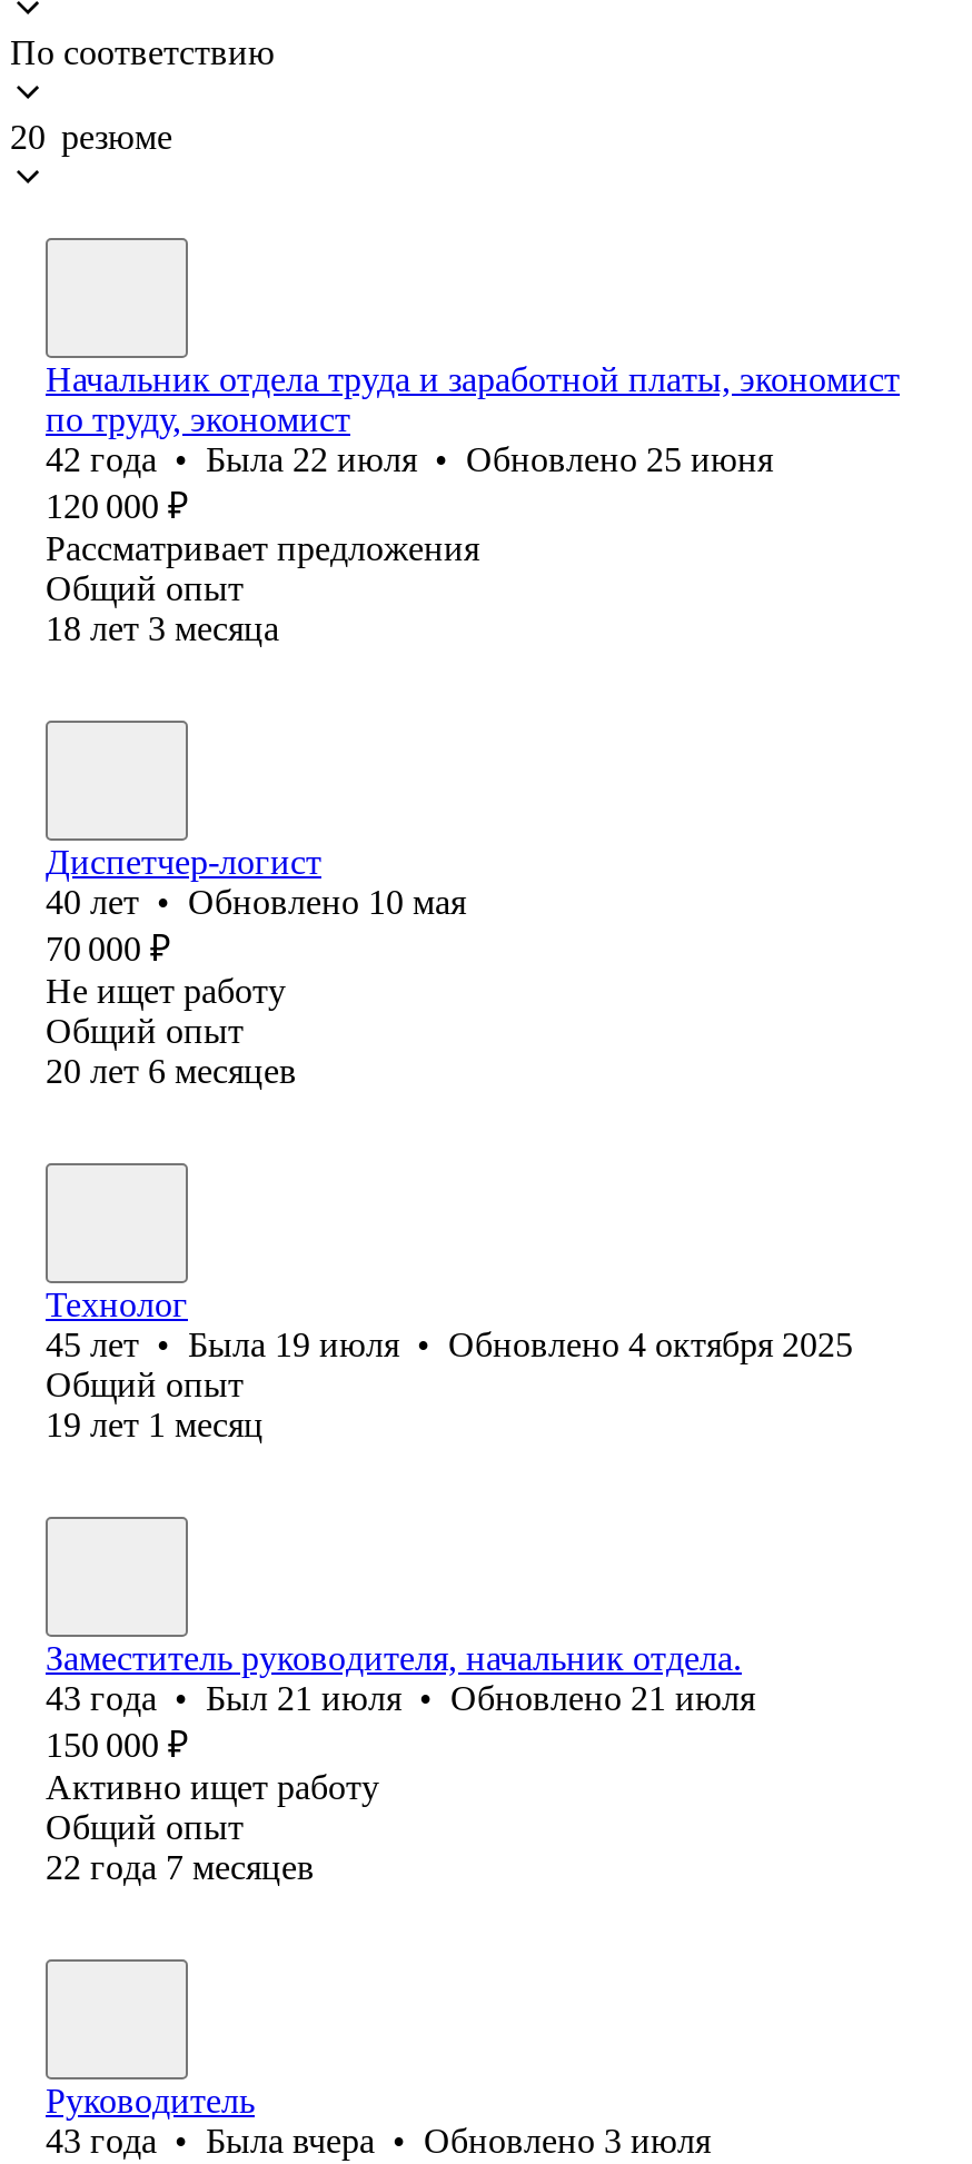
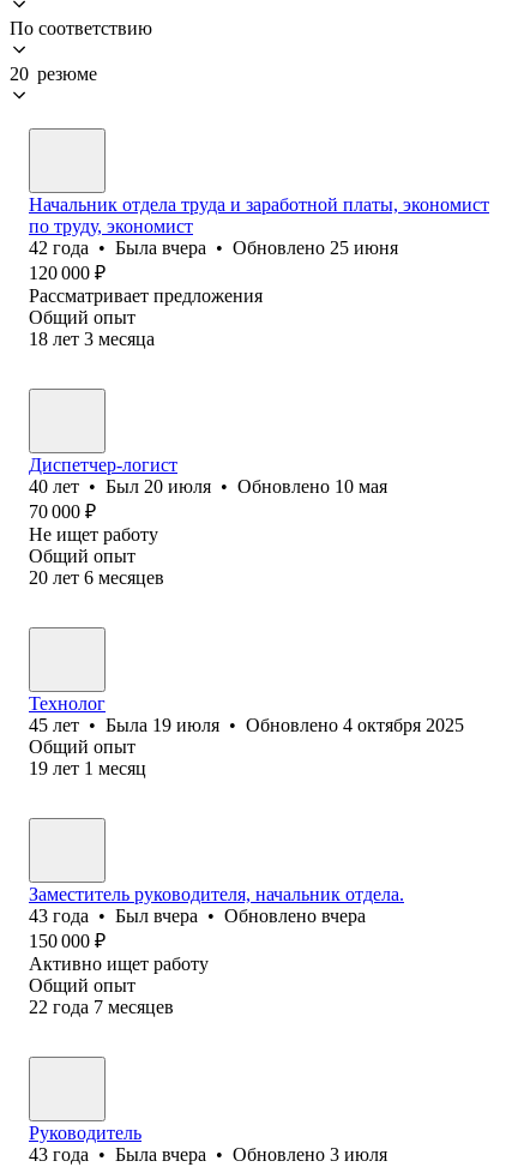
- 42 года • Была 22 июля • Обновлено 25 июня
+ 42 года • Была вчера • Обновлено 25 июня

- 40 лет • Обновлено 10 мая
+ 40 лет • Был 20 июля • Обновлено 10 мая

- 43 года • Был 21 июля • Обновлено 21 июля
+ 43 года • Был вчера • Обновлено вчера
